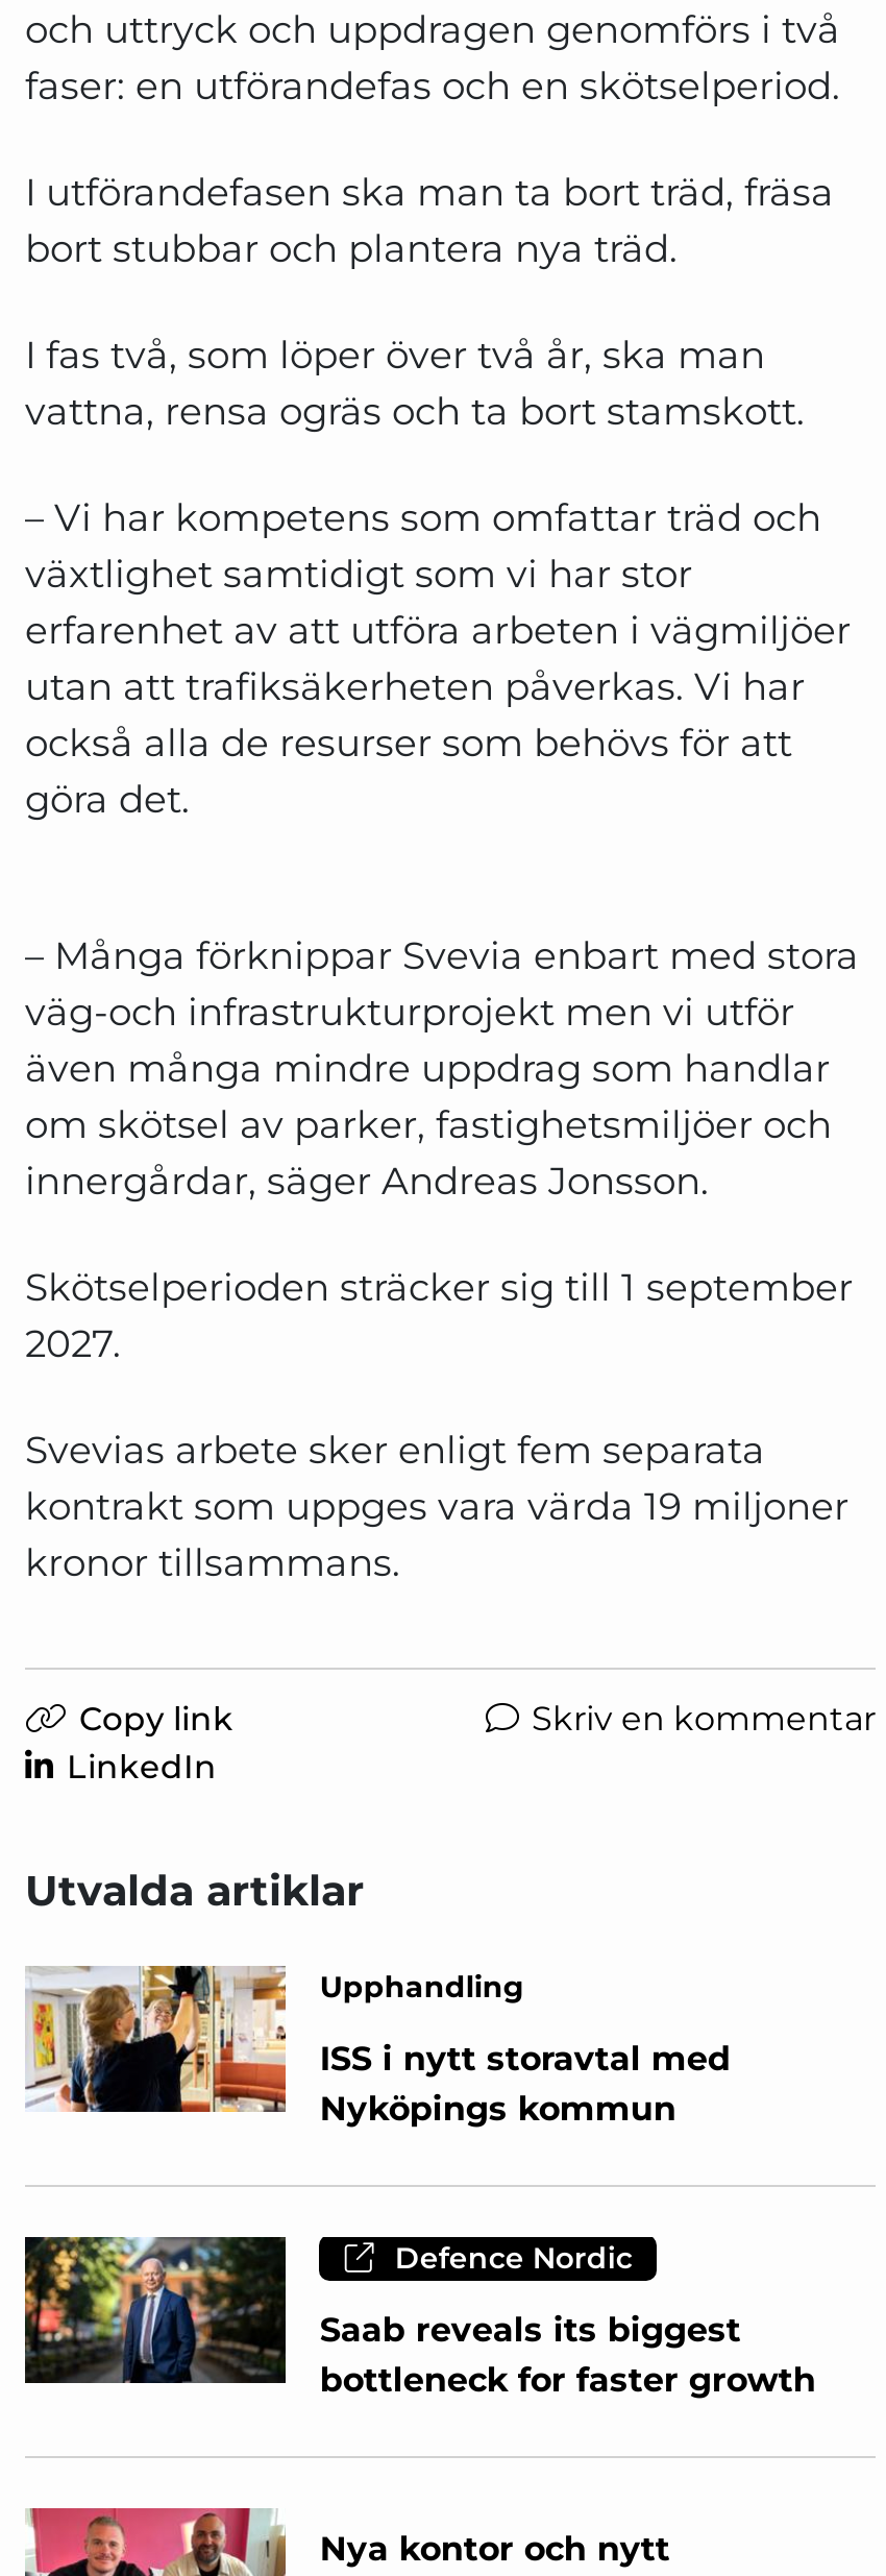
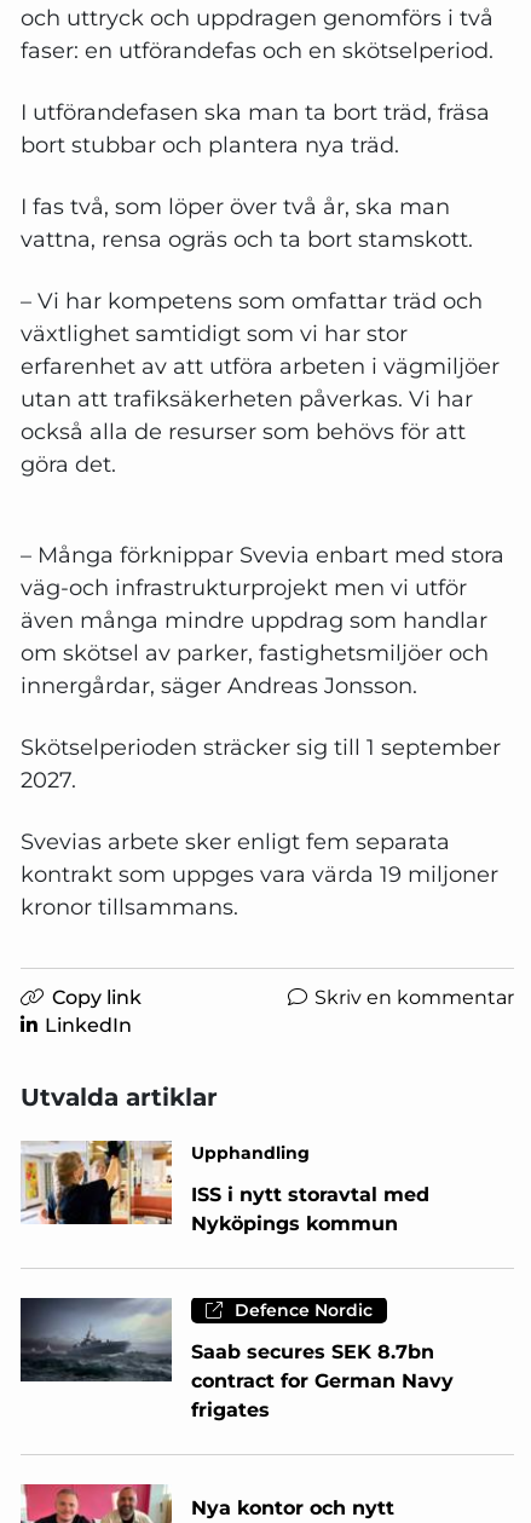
- [image]
- Saab reveals its biggest
- bottleneck for faster growth
+ [image]
+ Saab secures SEK 8.7bn
+ contract for German Navy
+ frigates
